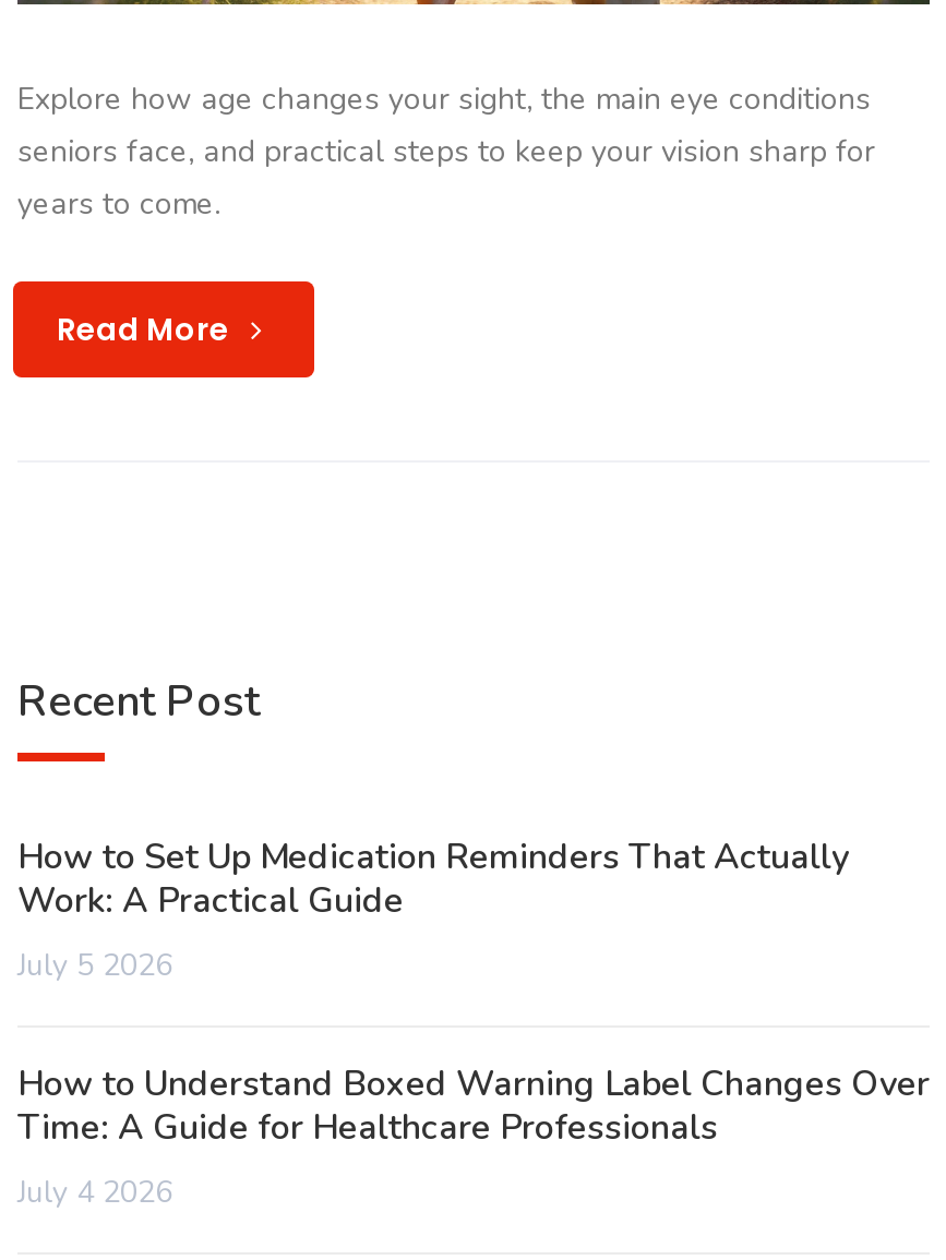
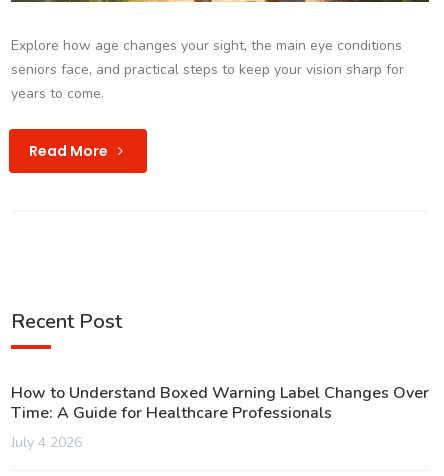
- How to Set Up Medication Reminders That Actually
- Work: A Practical Guide
- July 5 2026
